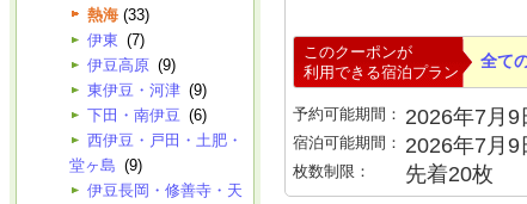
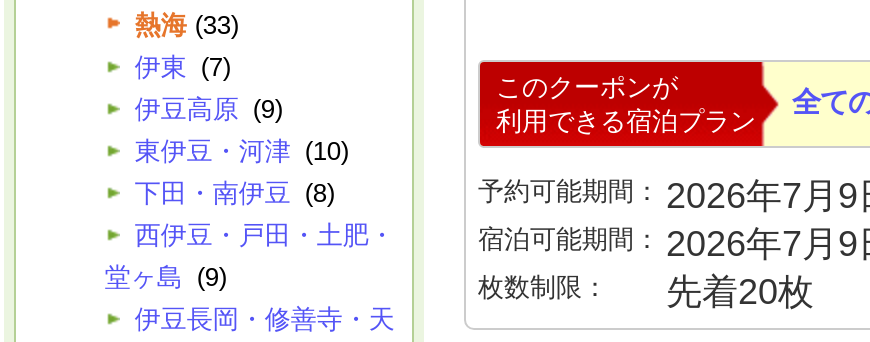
- 東伊豆・河津 (9)
+ 東伊豆・河津 (10)

- 下田・南伊豆 (6)
+ 下田・南伊豆 (8)
